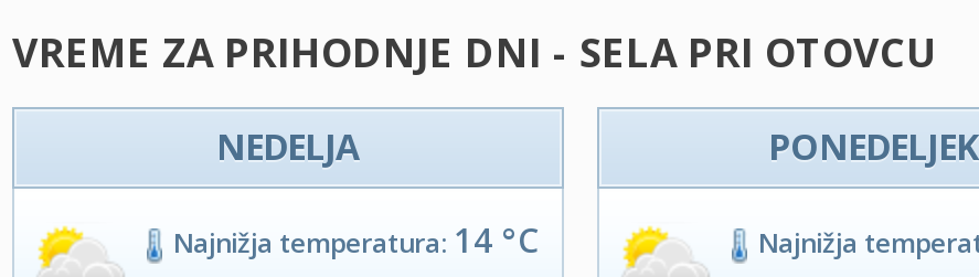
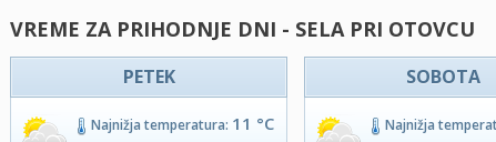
- NEDELJA
+ PETEK

- PONEDELJEK
+ SOBOTA

- Najnižja temperatura: 14 °C
+ Najnižja temperatura: 11 °C
